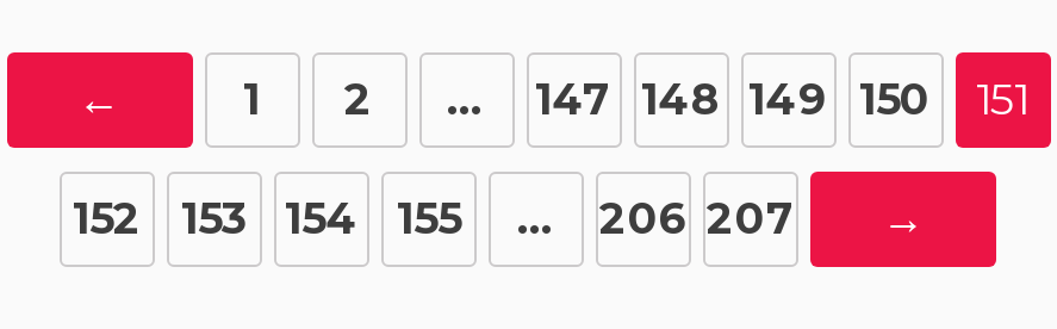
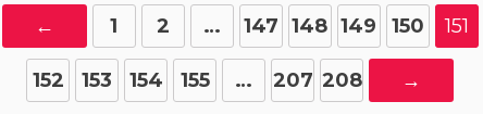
- 206 207
+ 207 208
